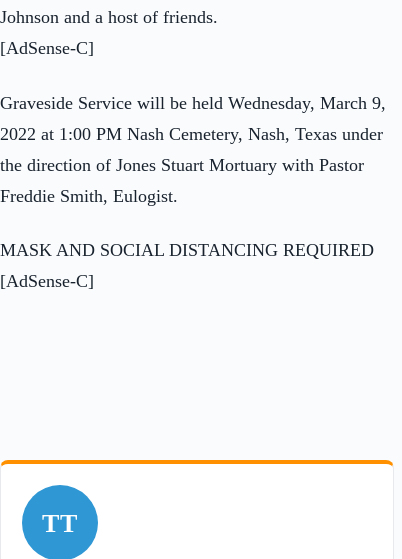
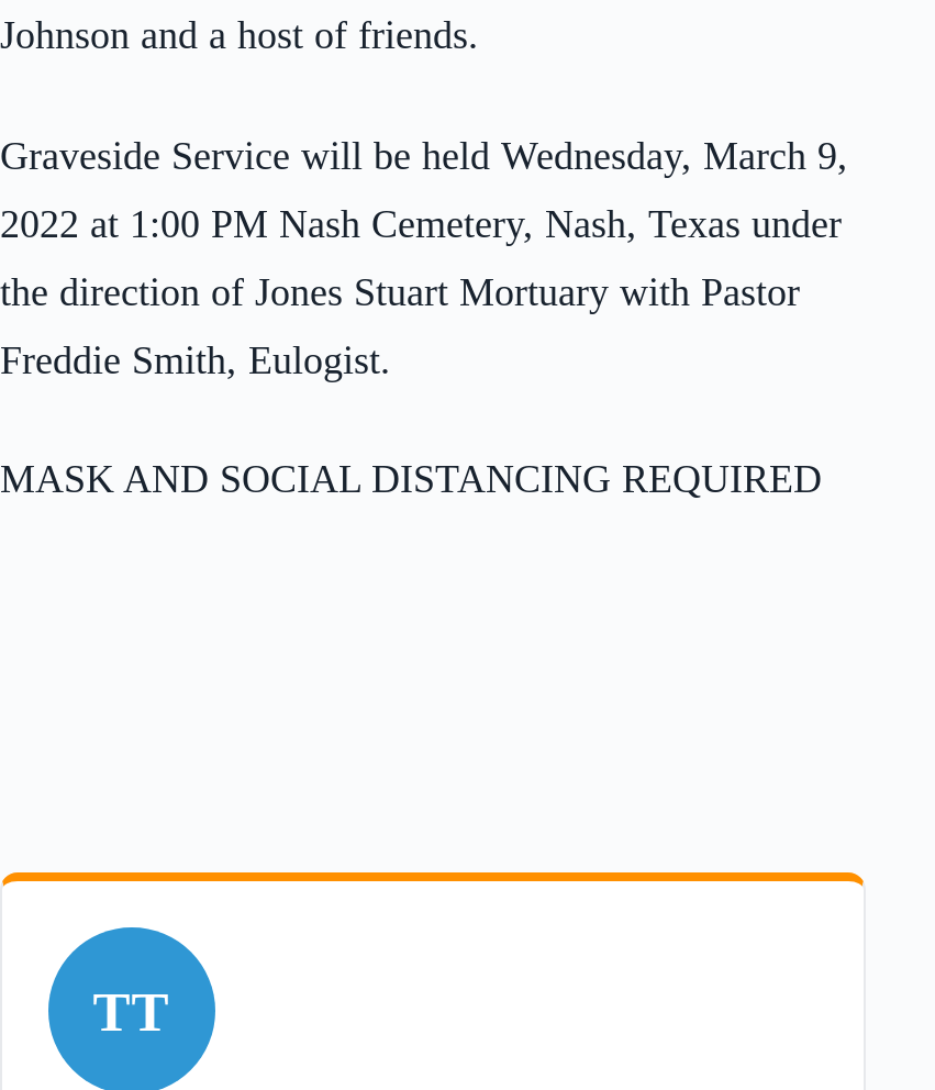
- [AdSense-C]

- [AdSense-C]
